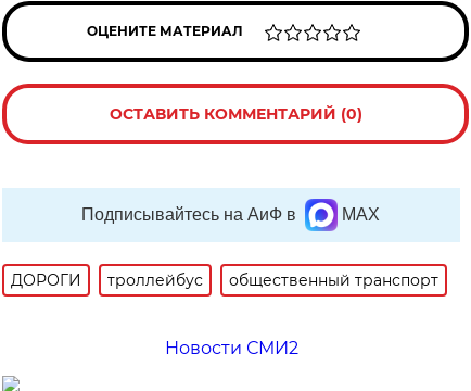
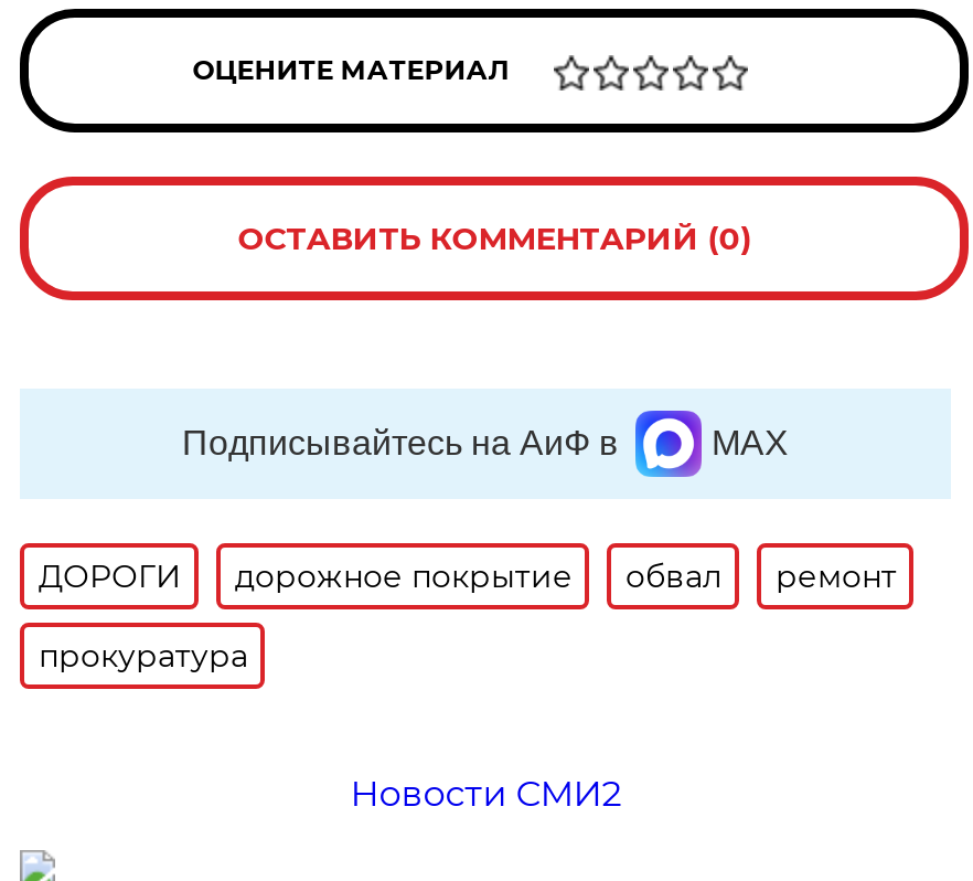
- троллейбус
- общественный транспорт
+ дорожное покрытие
+ обвал
+ ремонт
+ прокуратура
